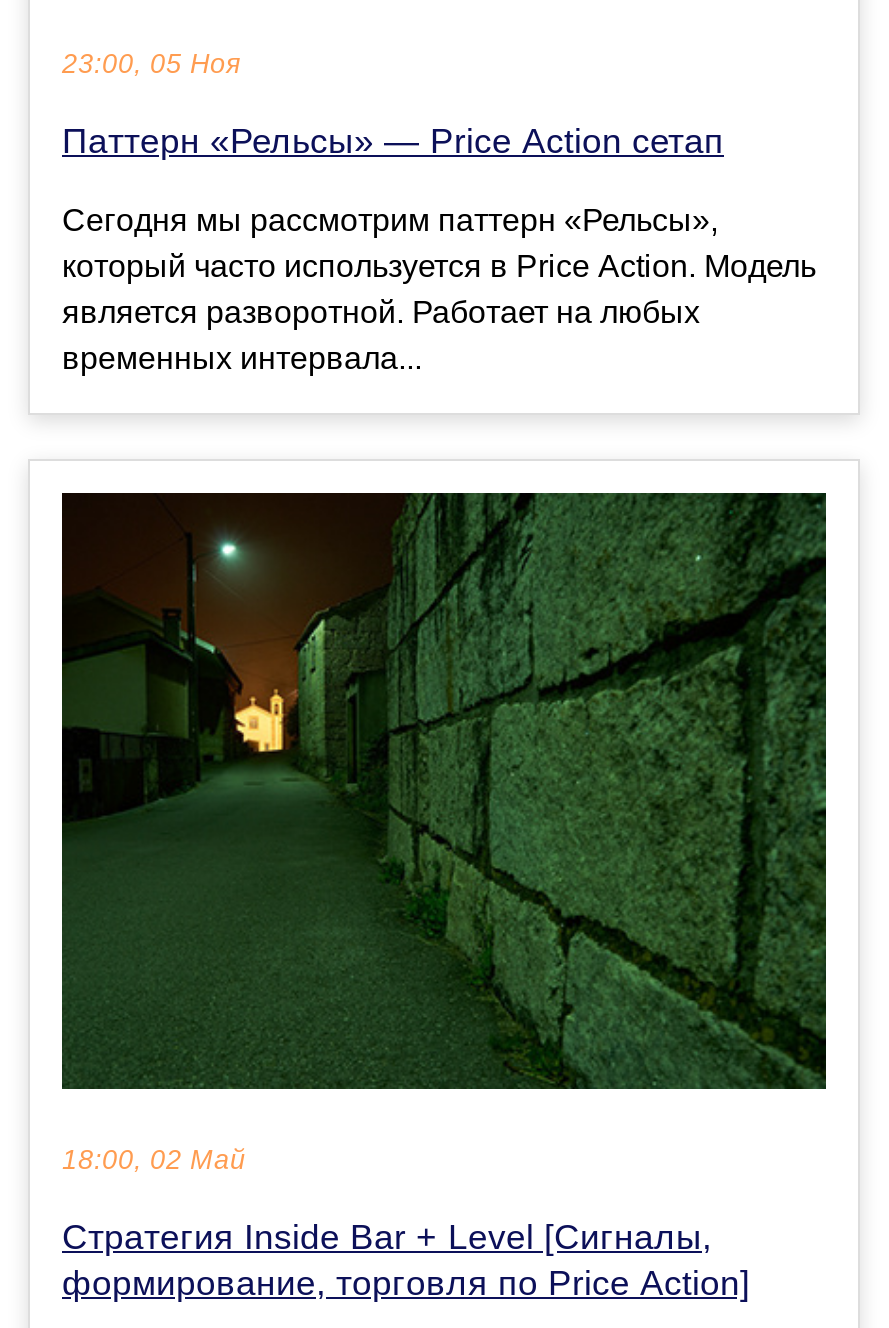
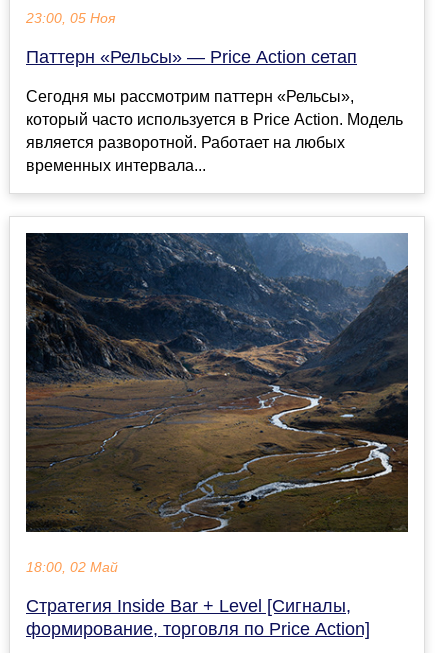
- [image]
+ [image]
